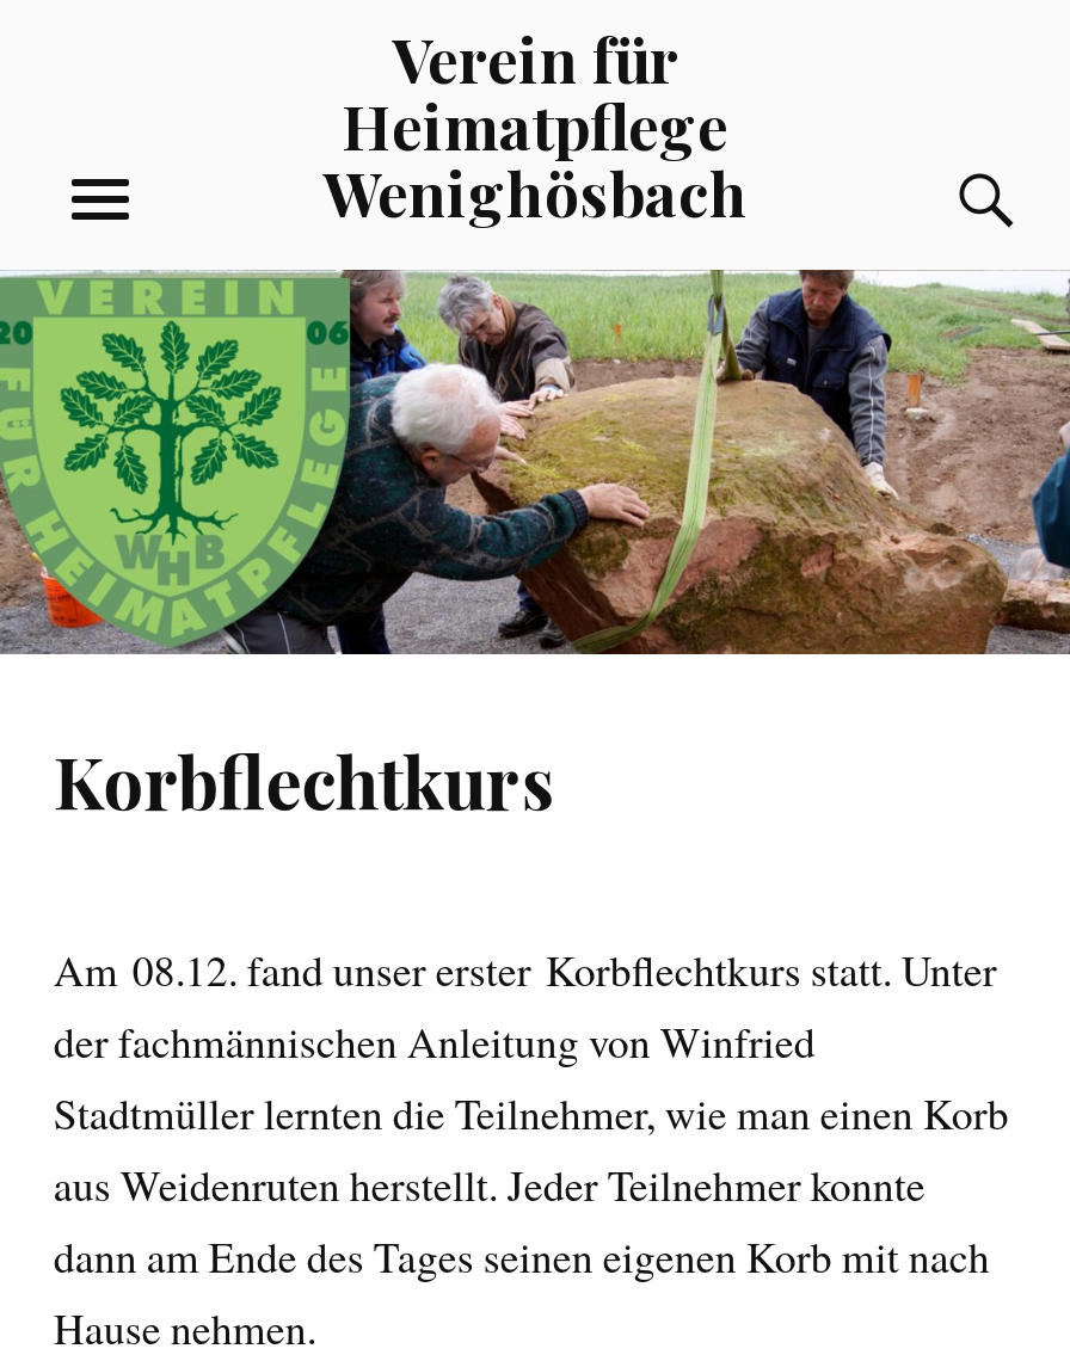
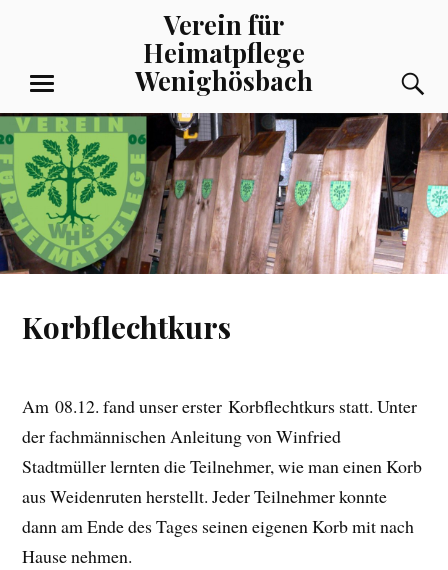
- [image]
+ [image]
